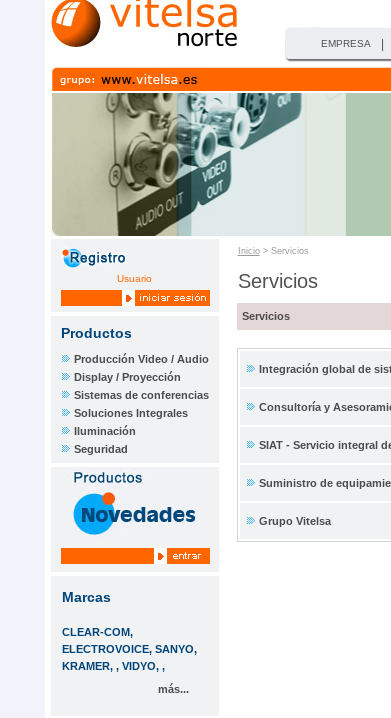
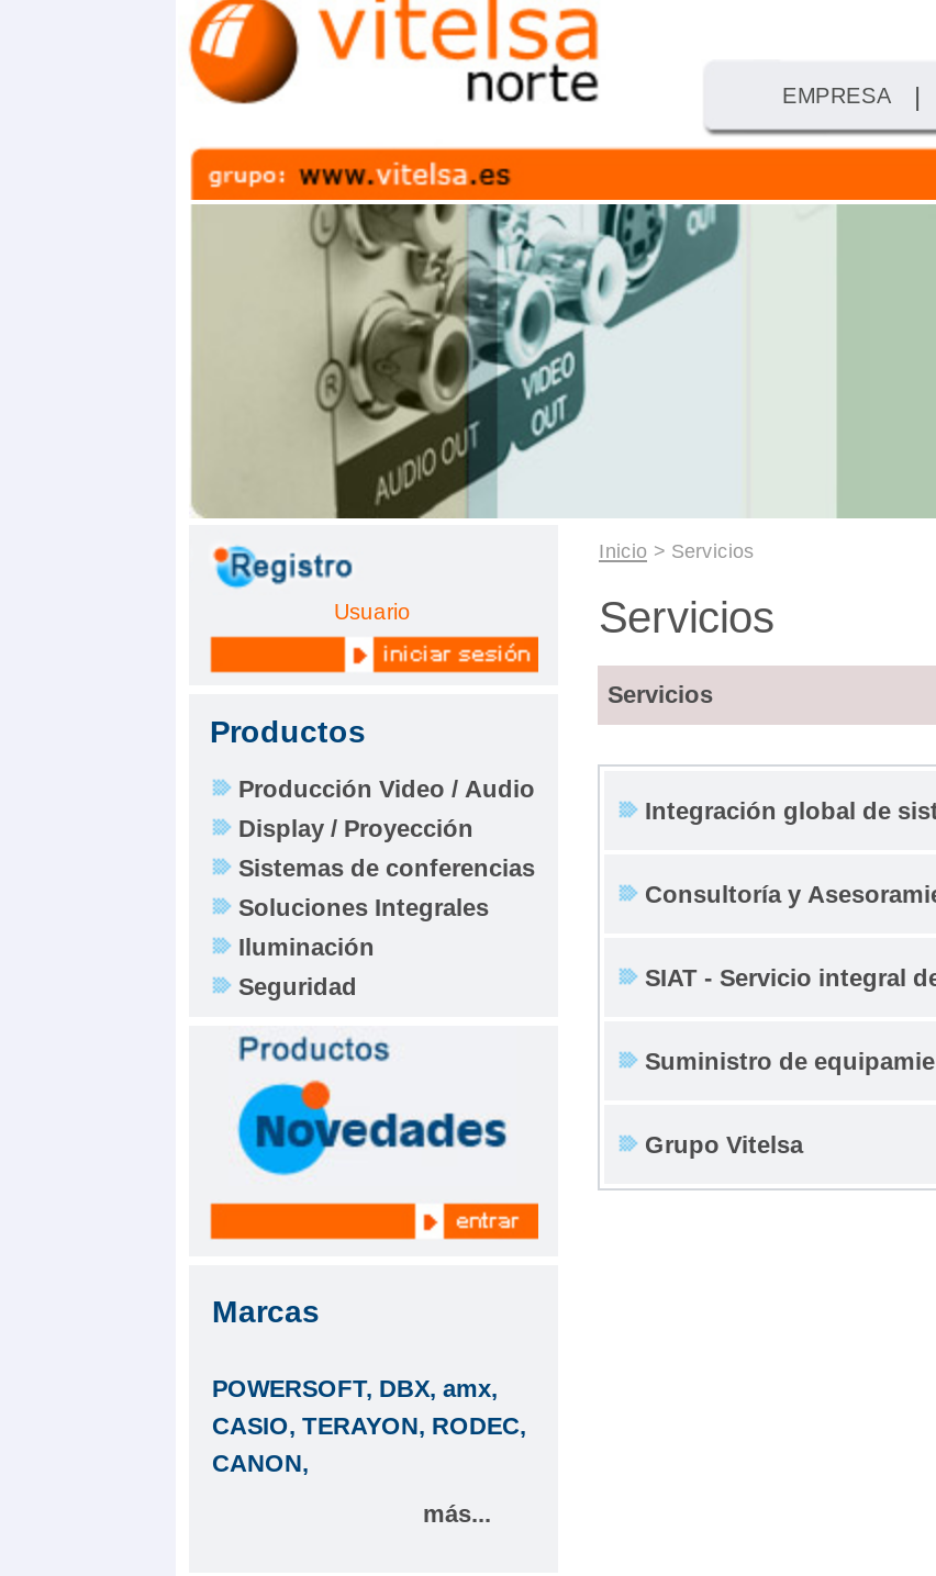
- CLEAR-COM,
- ELECTROVOICE, SANYO,
- KRAMER, , VIDYO, ,
+ POWERSOFT, DBX, amx,
+ CASIO, TERAYON, RODEC,
+ CANON,
